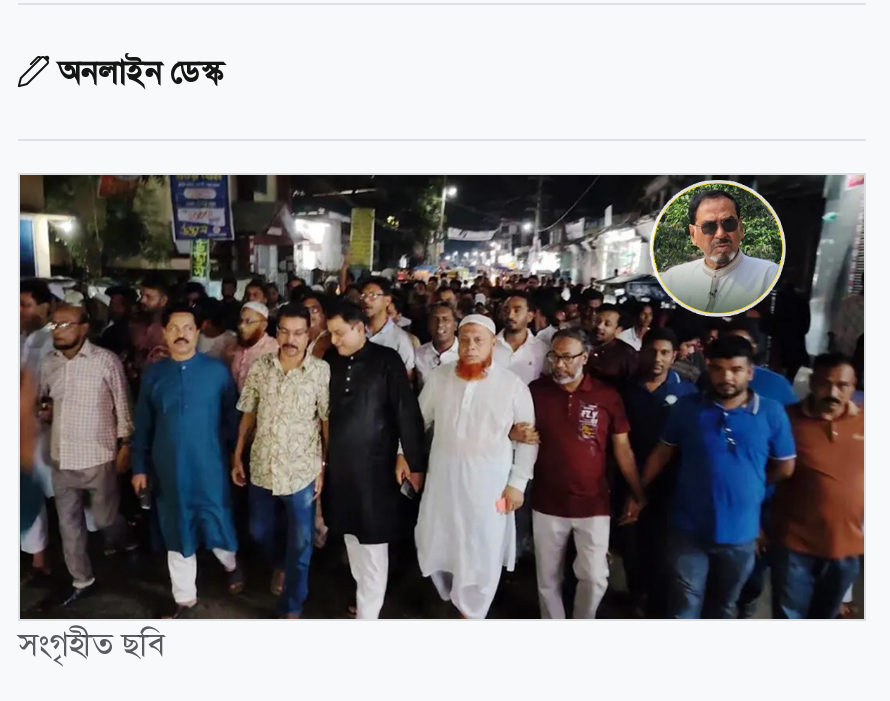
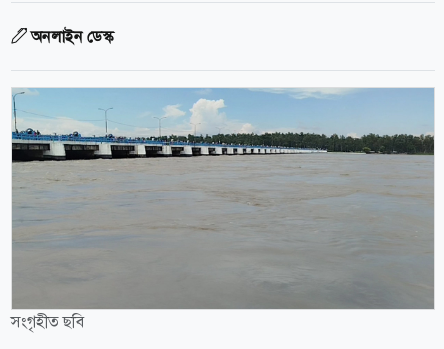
- [image]
+ [image]
